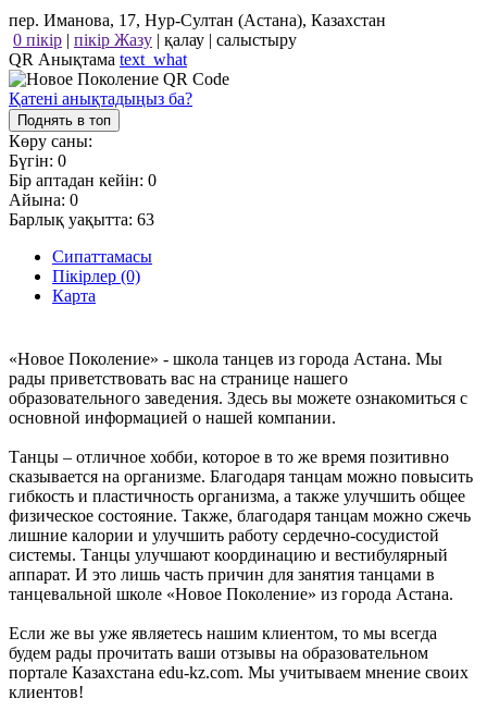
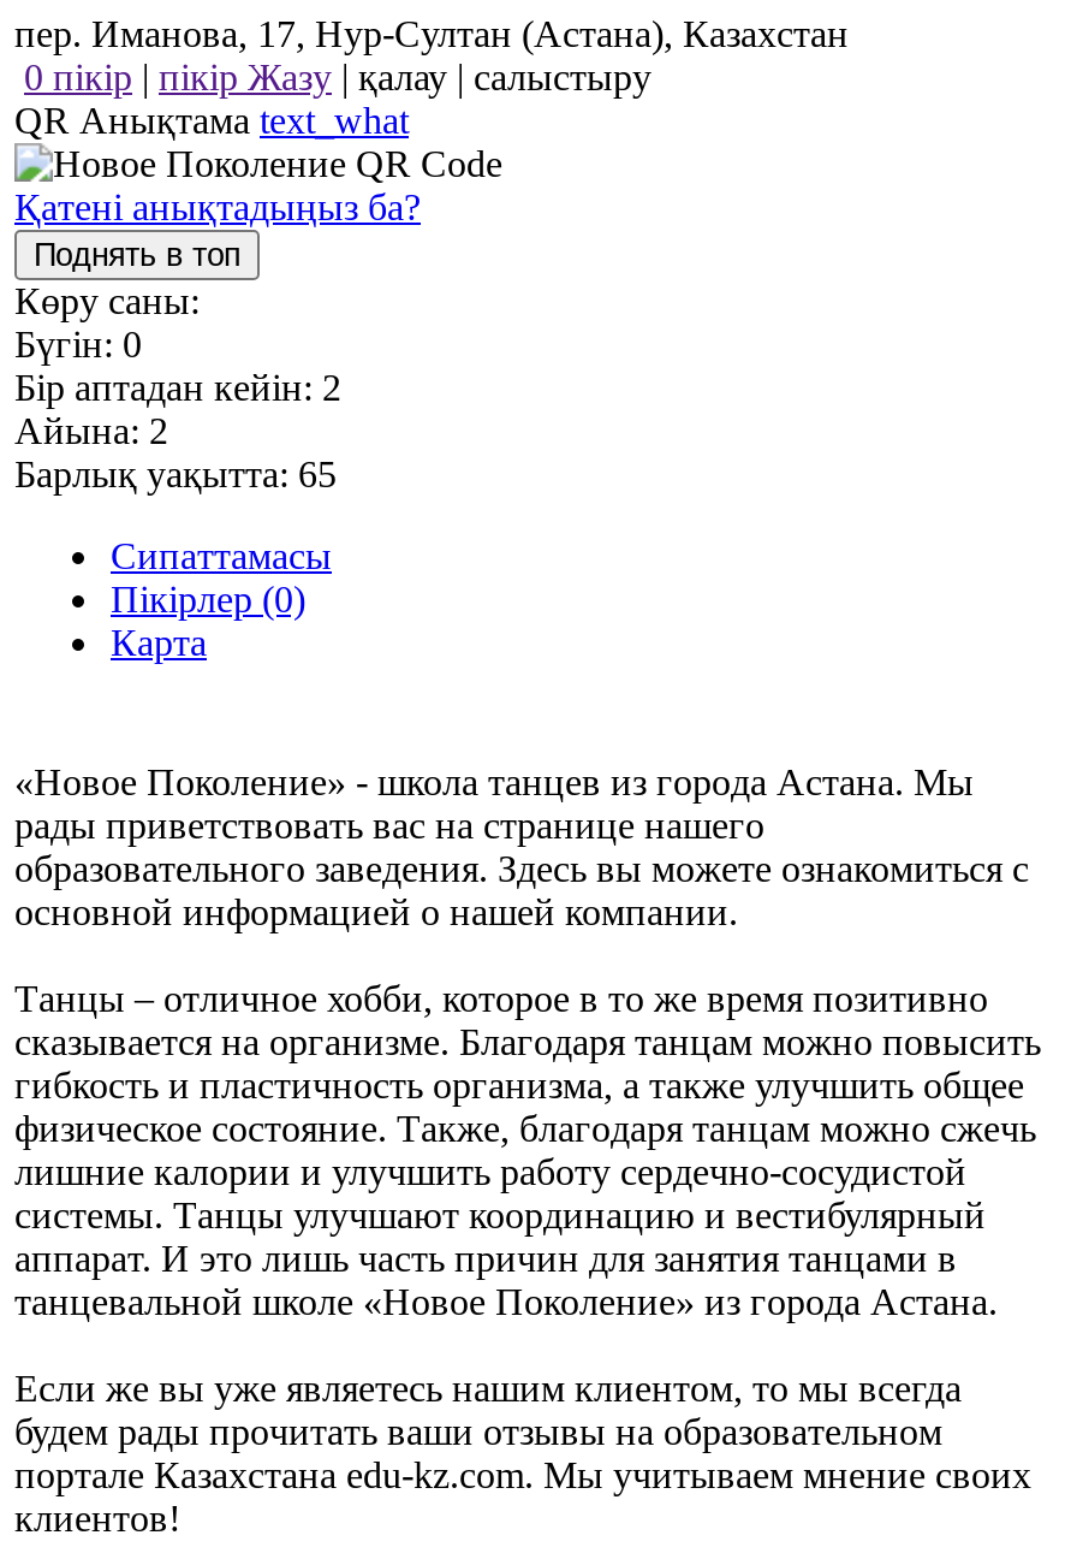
- Бір аптадан кейін: 0
+ Бір аптадан кейін: 2

- Айына: 0
+ Айына: 2

- Барлық уақытта: 63
+ Барлық уақытта: 65
